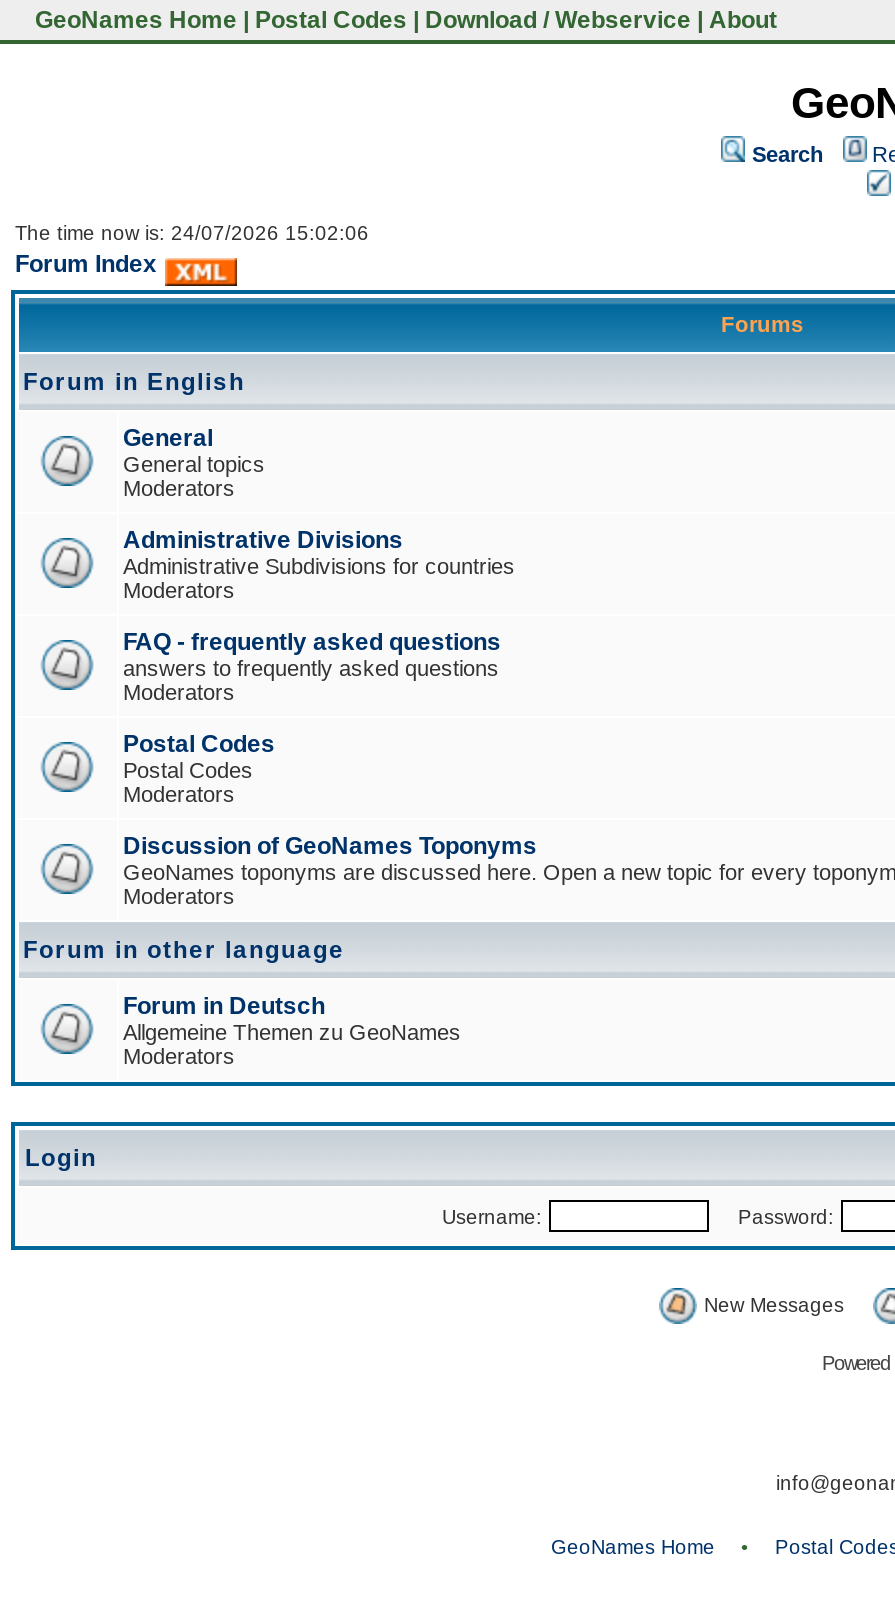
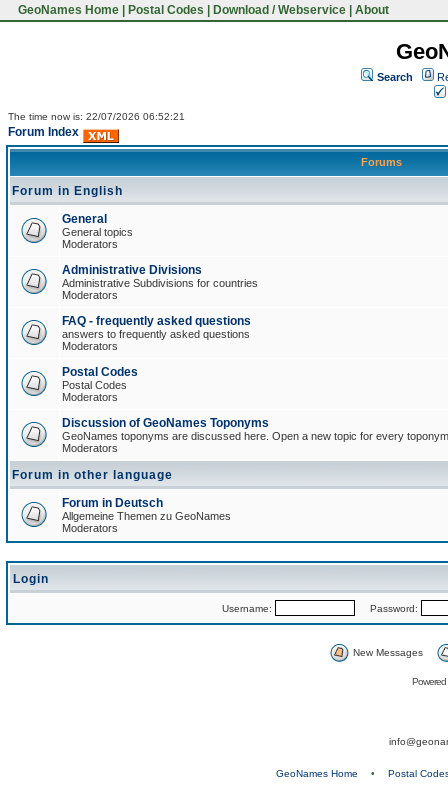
- The time now is: 24/07/2026 15:02:06
+ The time now is: 22/07/2026 06:52:21
